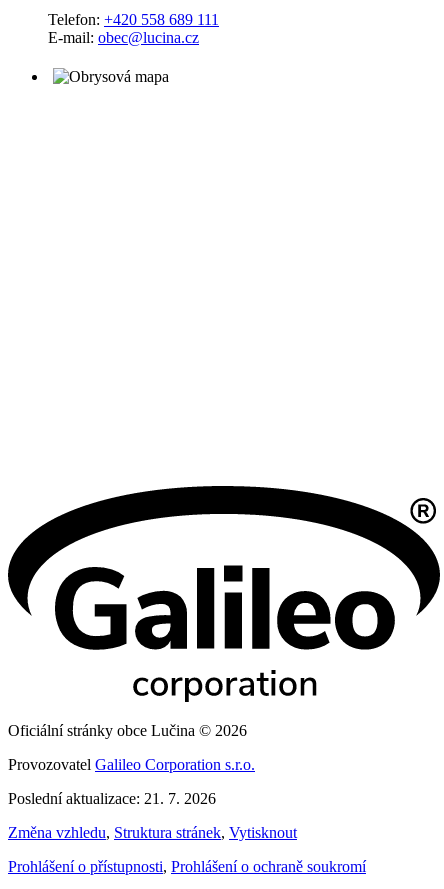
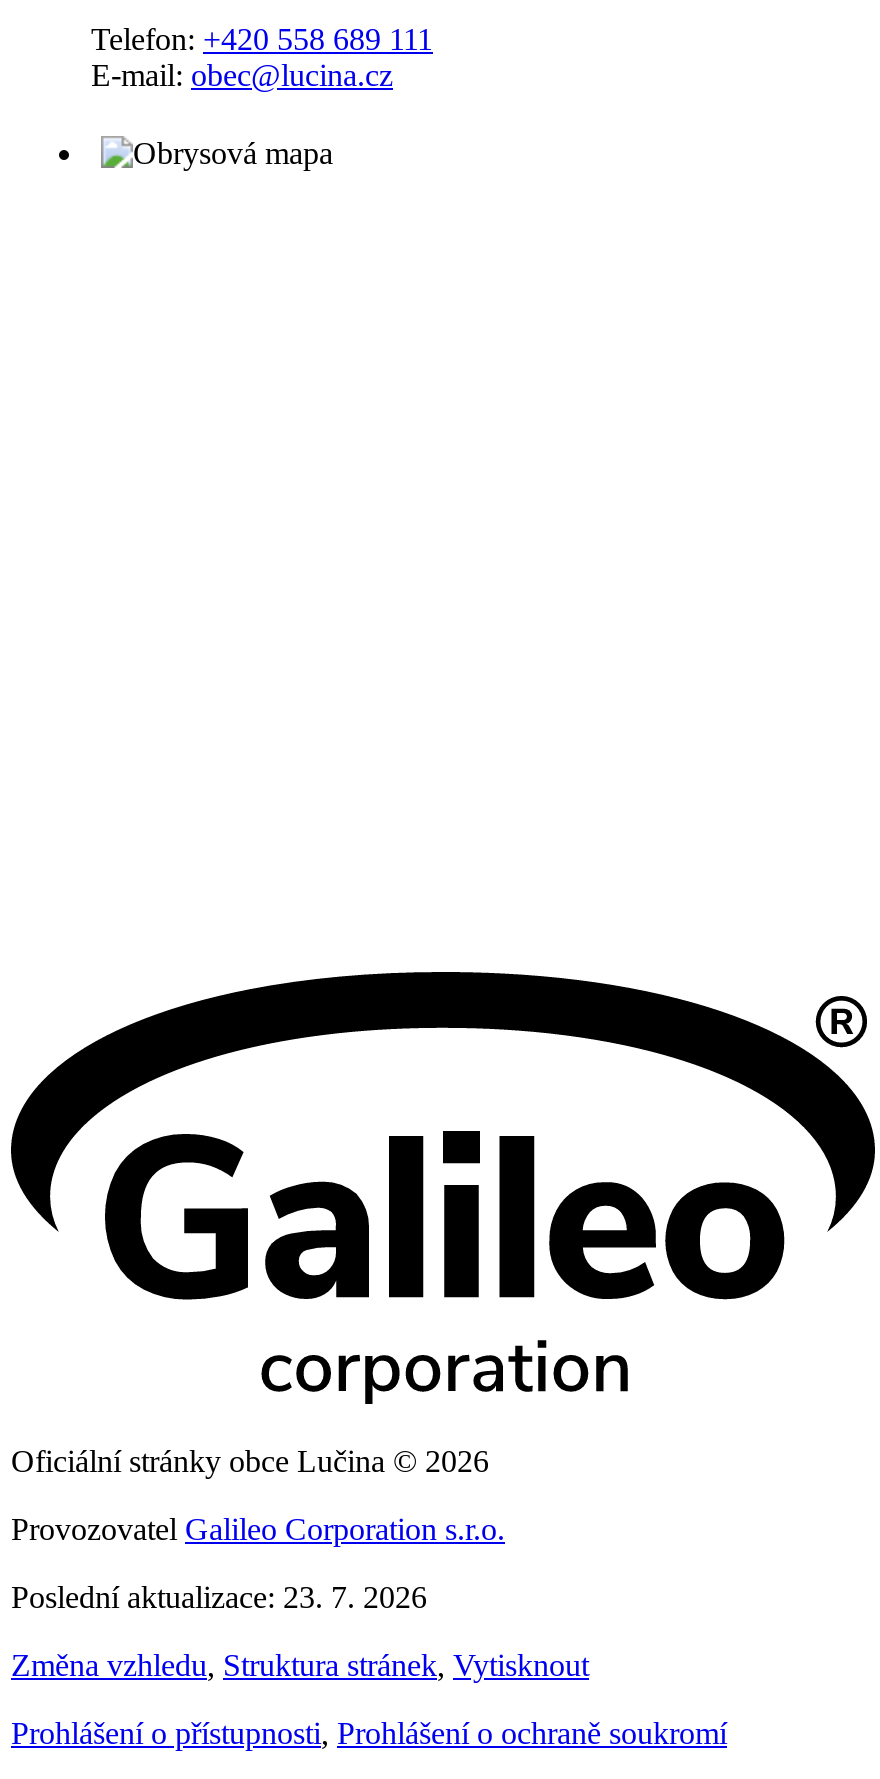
- Poslední aktualizace: 21. 7. 2026
+ Poslední aktualizace: 23. 7. 2026
